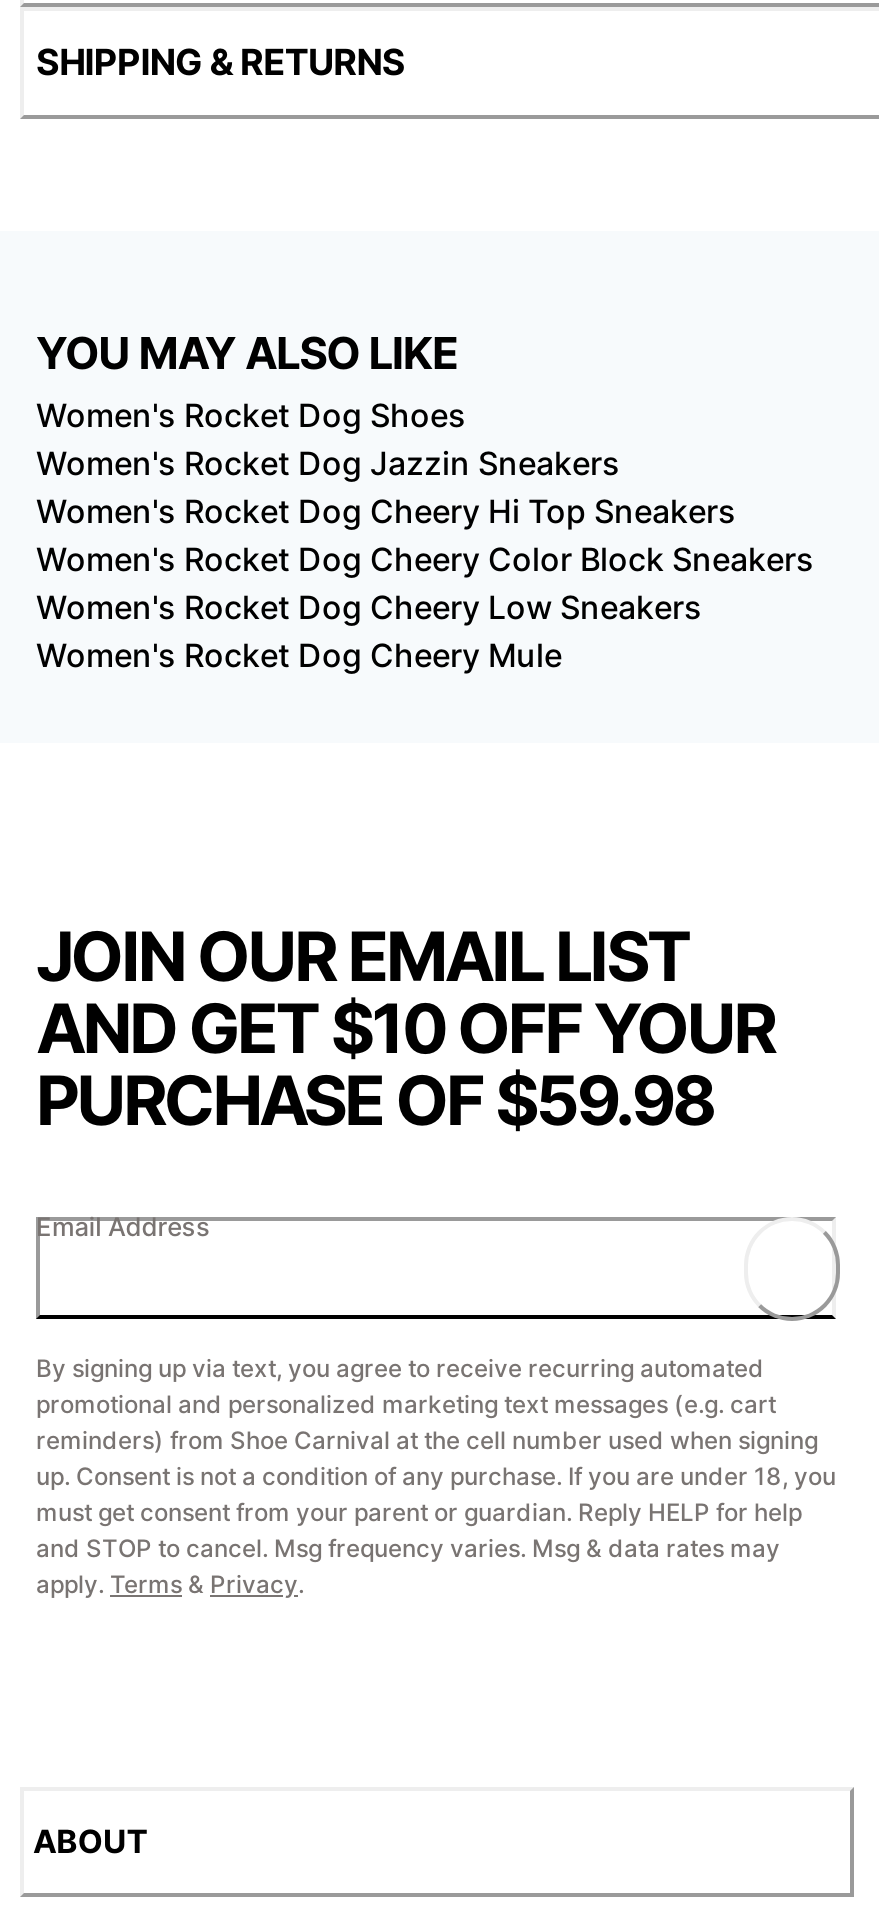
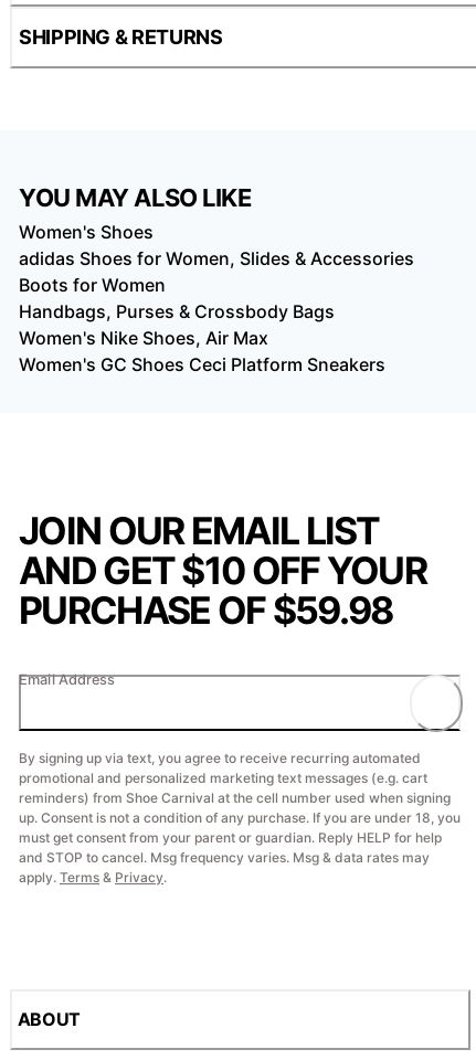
- Women's Rocket Dog Shoes
- Women's Rocket Dog Jazzin Sneakers
- Women's Rocket Dog Cheery Hi Top Sneakers
- Women's Rocket Dog Cheery Color Block Sneakers
- Women's Rocket Dog Cheery Low Sneakers
- Women's Rocket Dog Cheery Mule
+ Women's Shoes
+ adidas Shoes for Women, Slides & Accessories
+ Boots for Women
+ Handbags, Purses & Crossbody Bags
+ Women's Nike Shoes, Air Max
+ Women's GC Shoes Ceci Platform Sneakers
